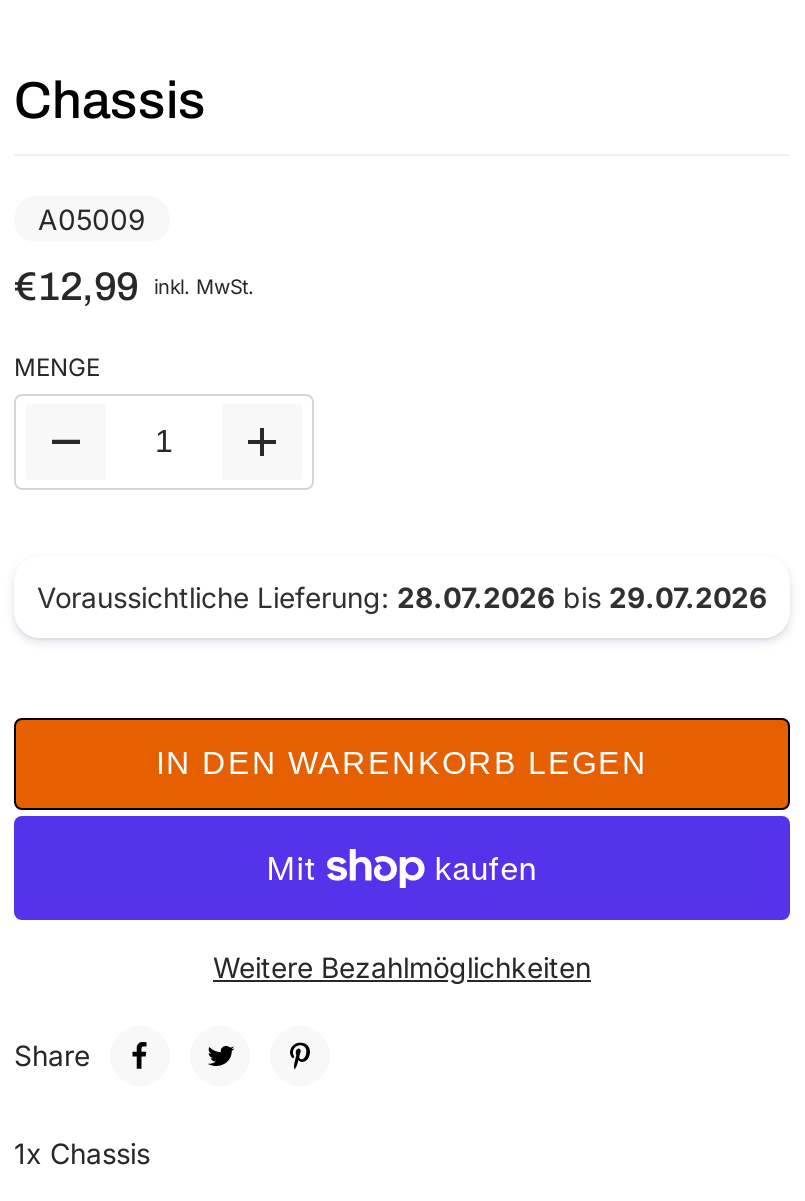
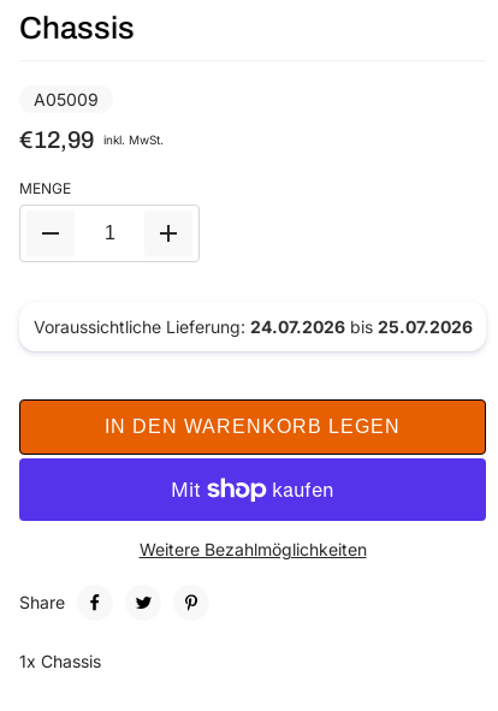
- Voraussichtliche Lieferung: 28.07.2026 bis 29.07.2026
+ Voraussichtliche Lieferung: 24.07.2026 bis 25.07.2026
